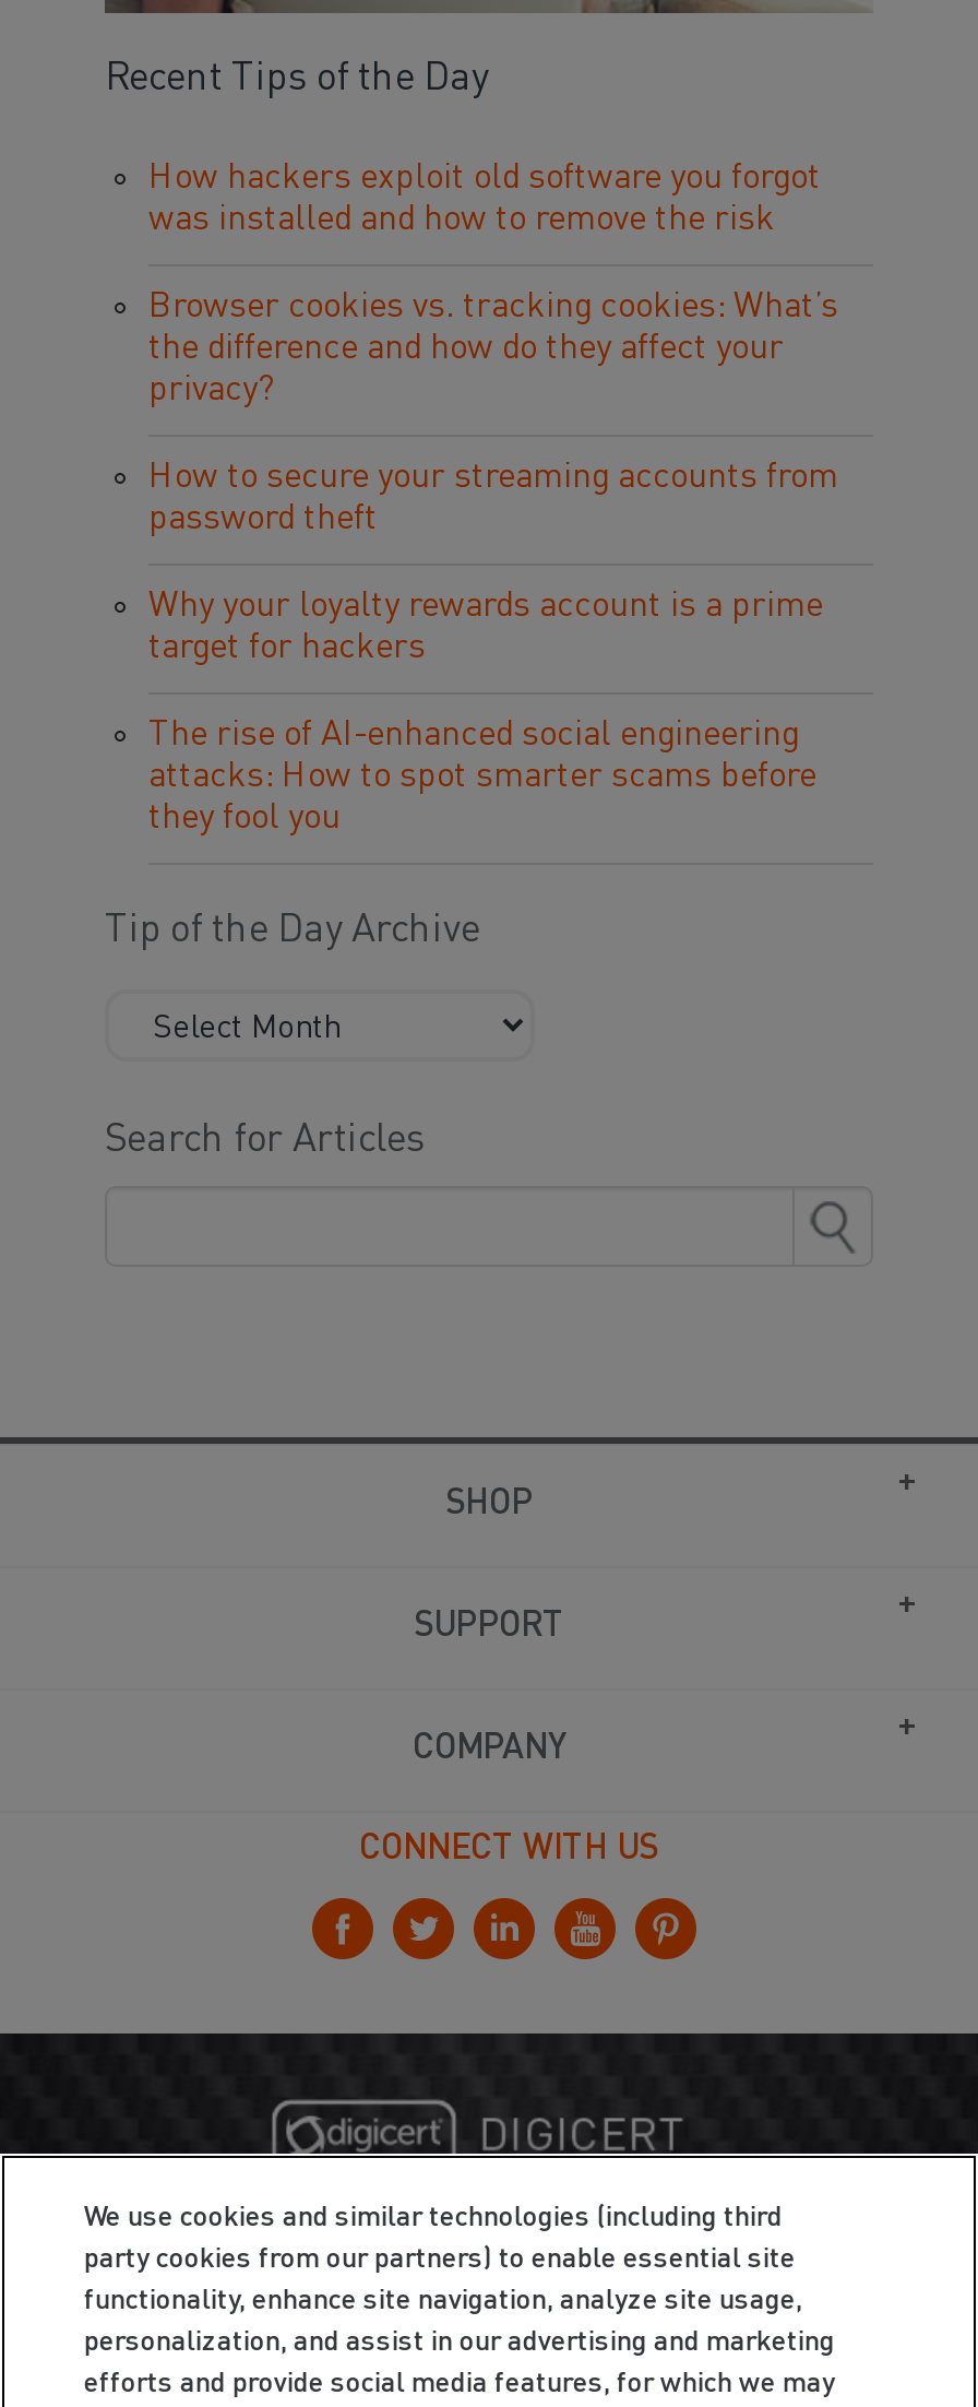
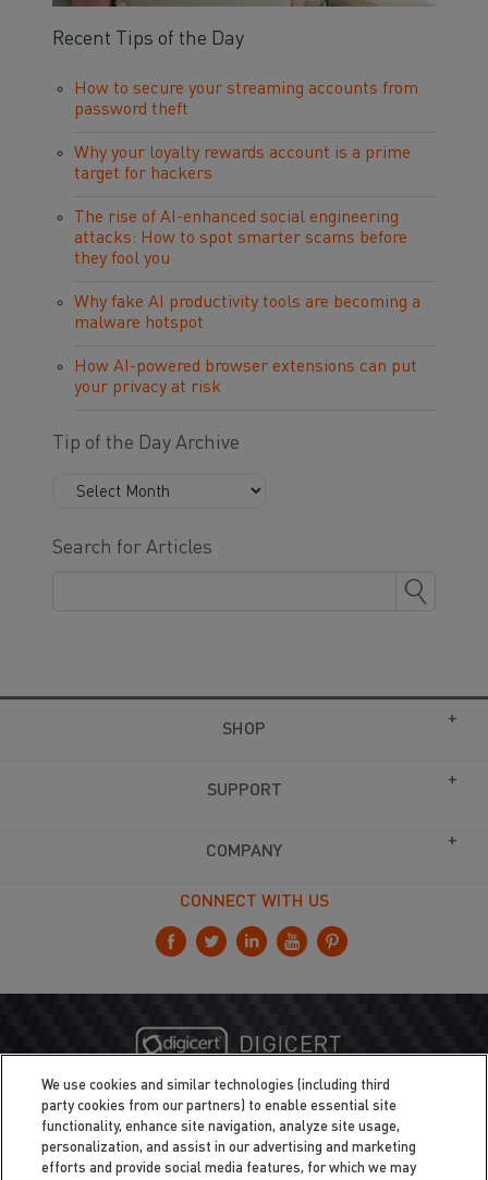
- How hackers exploit old software you forgot
- was installed and how to remove the risk
- Browser cookies vs. tracking cookies: What’s
- the difference and how do they affect your
- privacy?

moved up: How to secure your streaming accounts from | password theft | Why your loyalty rewards account is a prime | target for hackers | The rise of AI-enhanced social engineering | attacks: How to spot smarter scams before | they fool you

+ Why fake AI productivity tools are becoming a
+ malware hotspot
+ How AI-powered browser extensions can put
+ your privacy at risk
